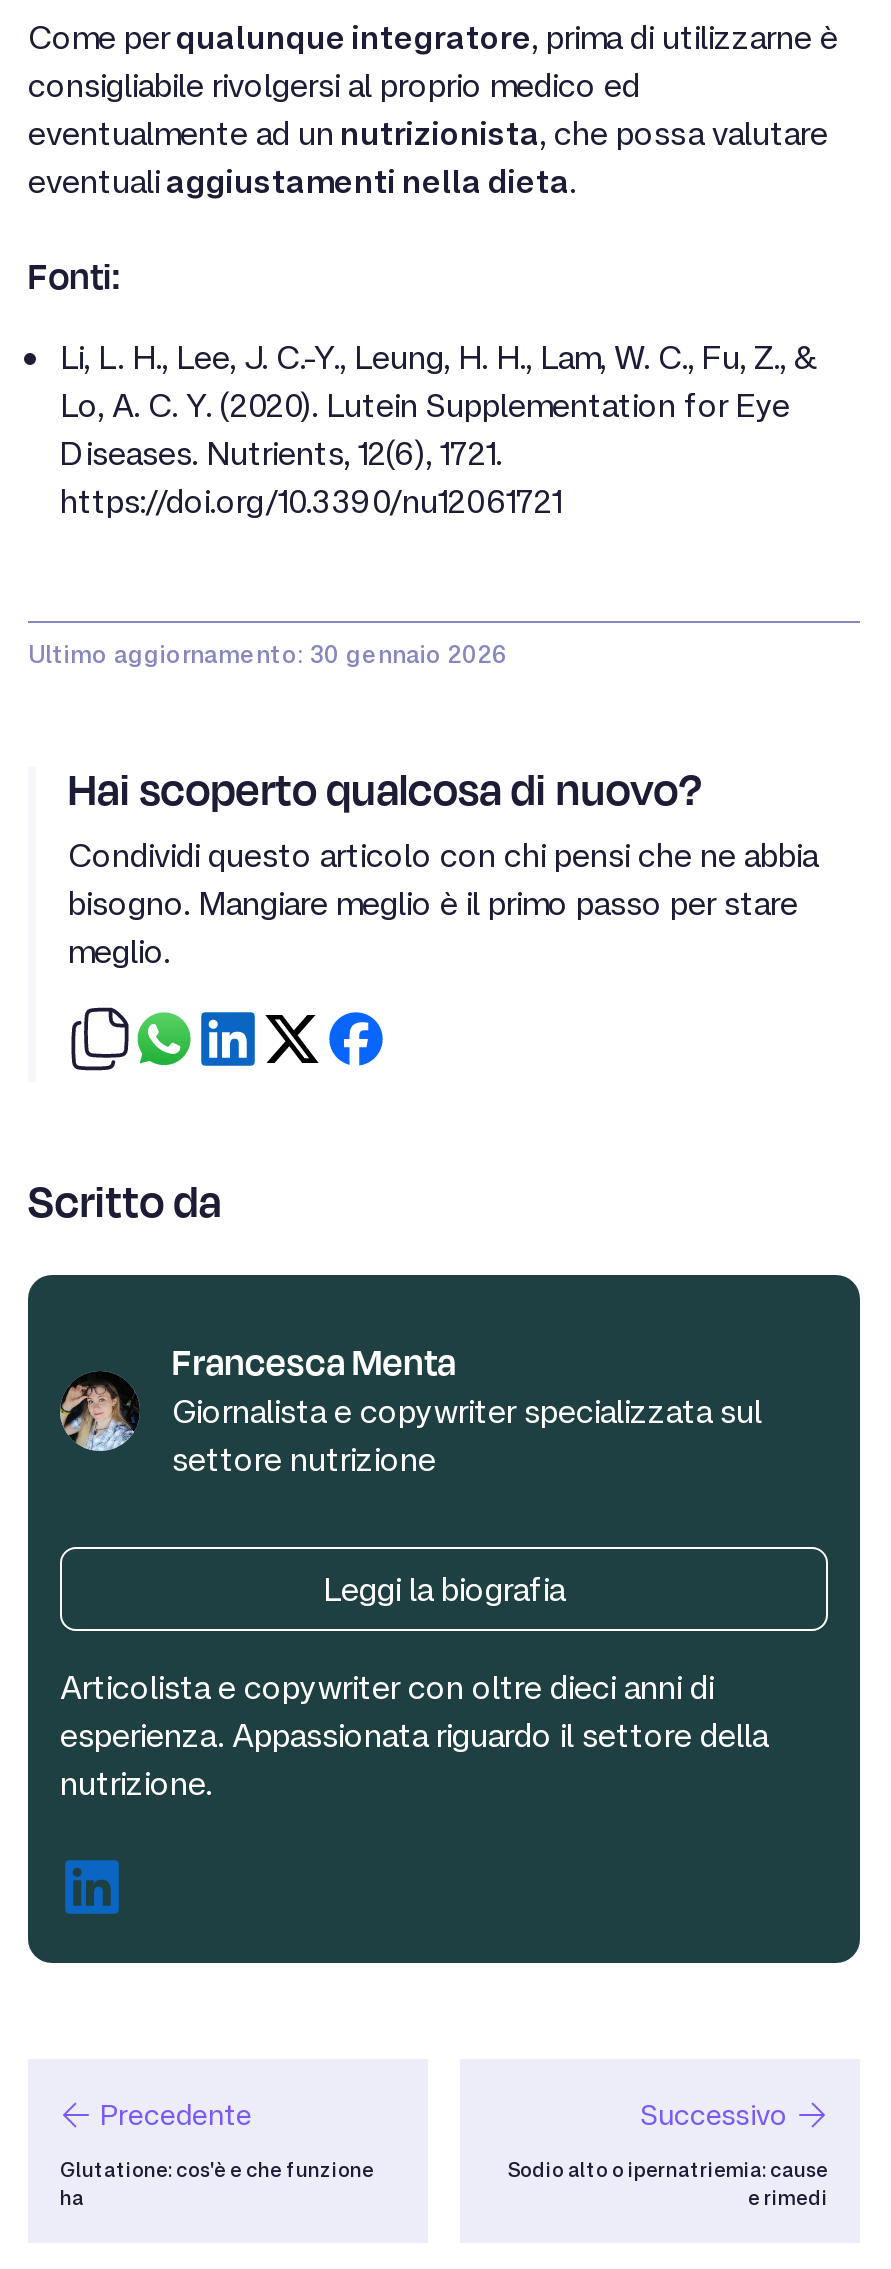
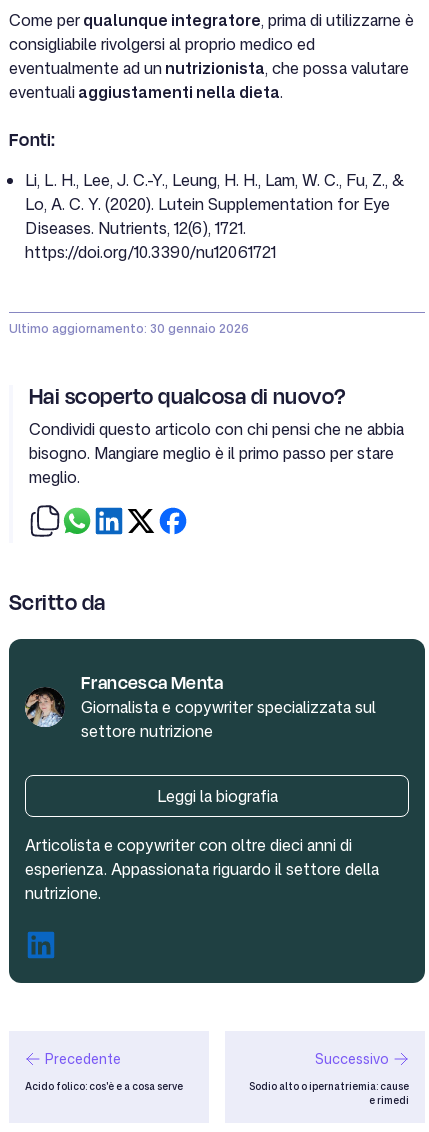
- Glutatione: cos'è e che funzione
- ha
+ Acido folico: cos'è e a cosa serve
